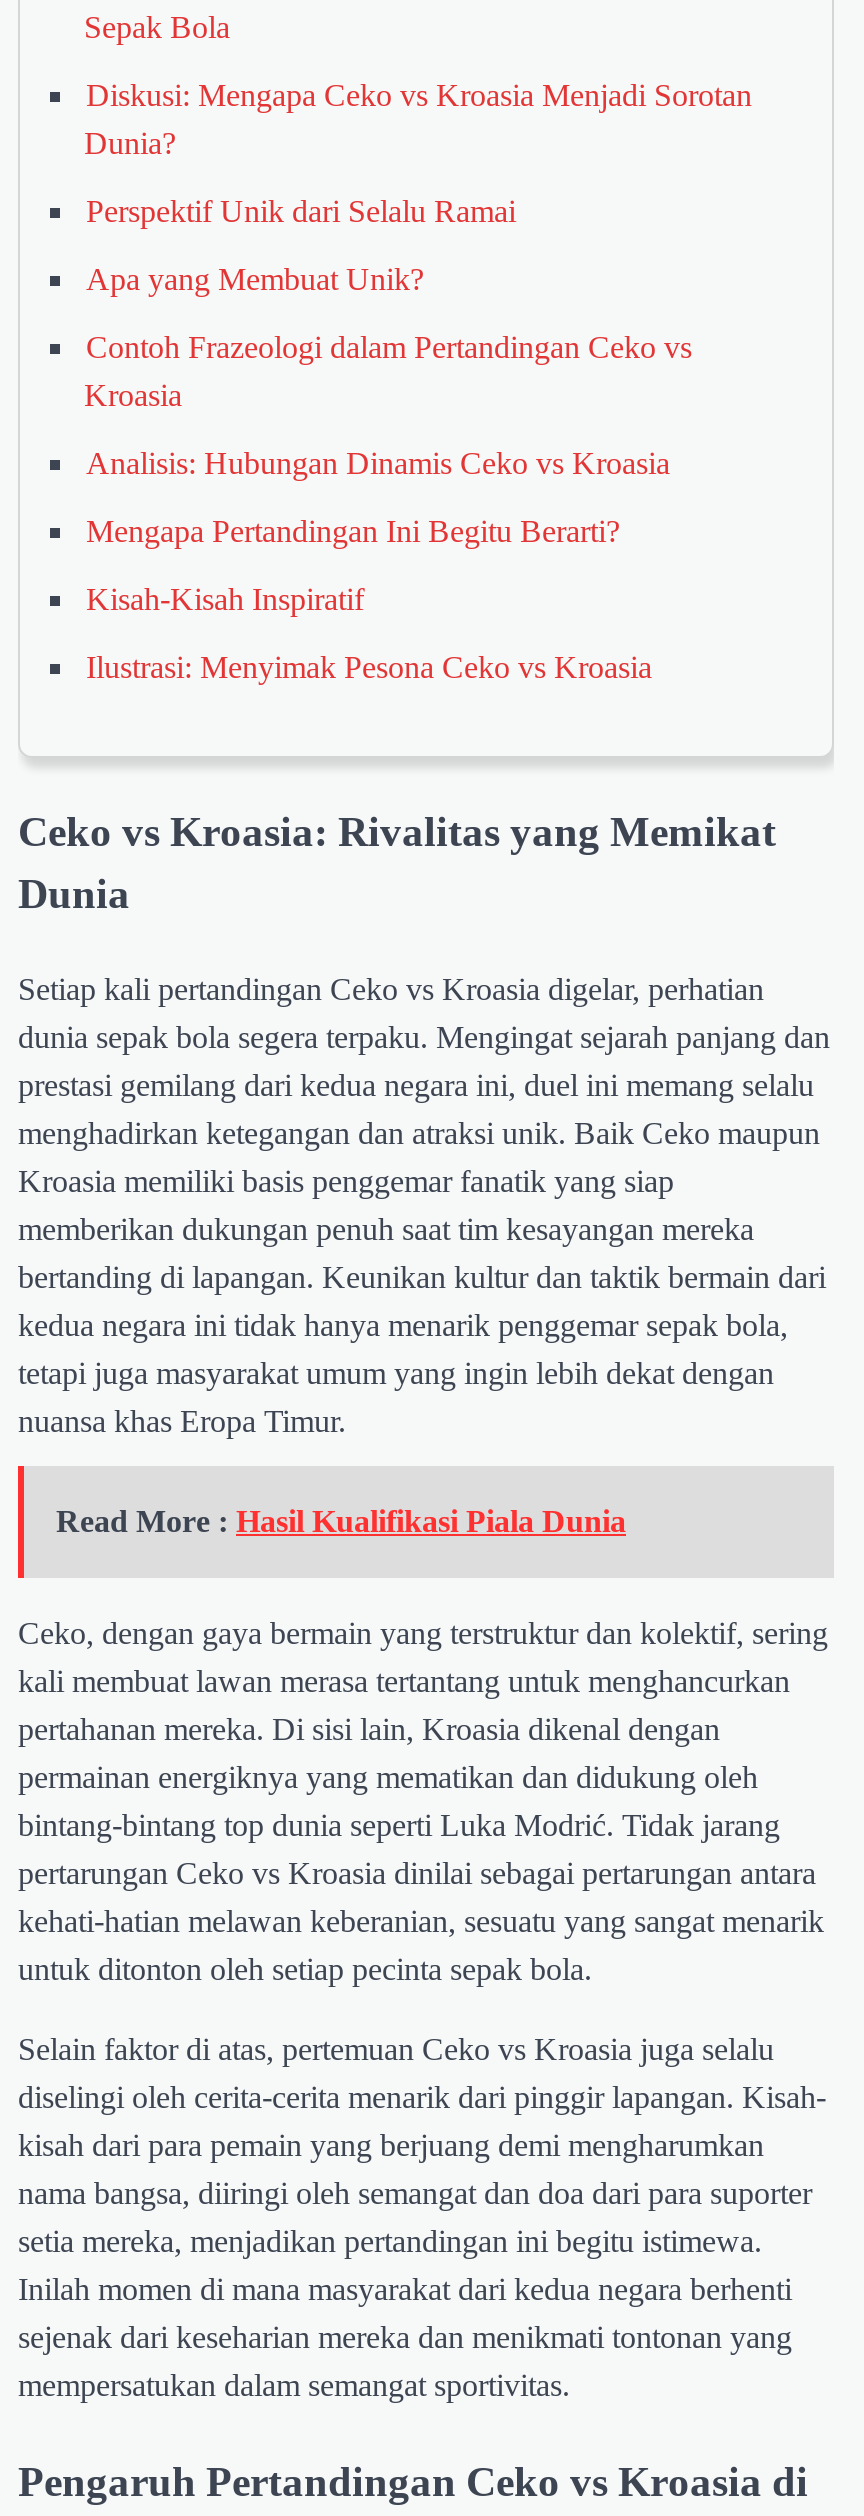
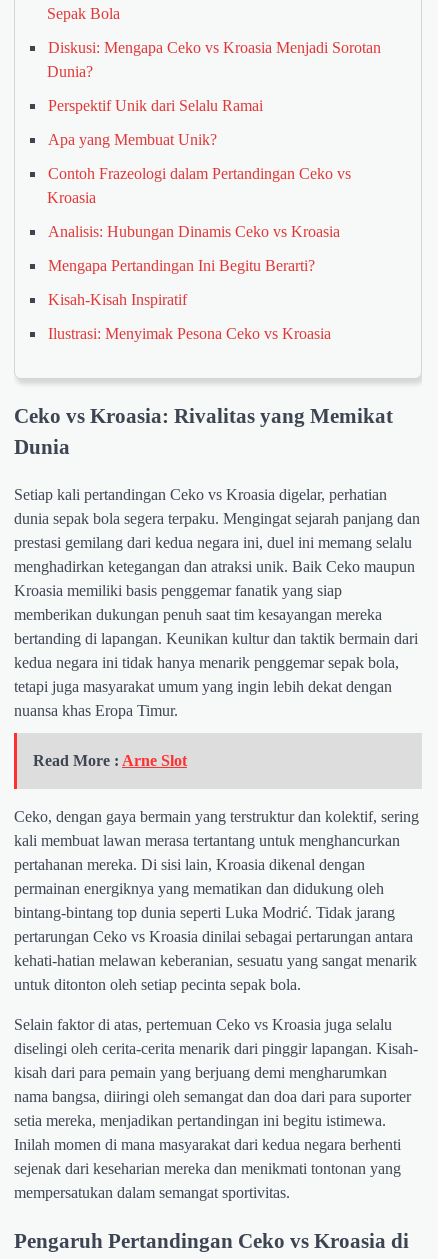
- Read More : Hasil Kualifikasi Piala Dunia
+ Read More : Arne Slot
